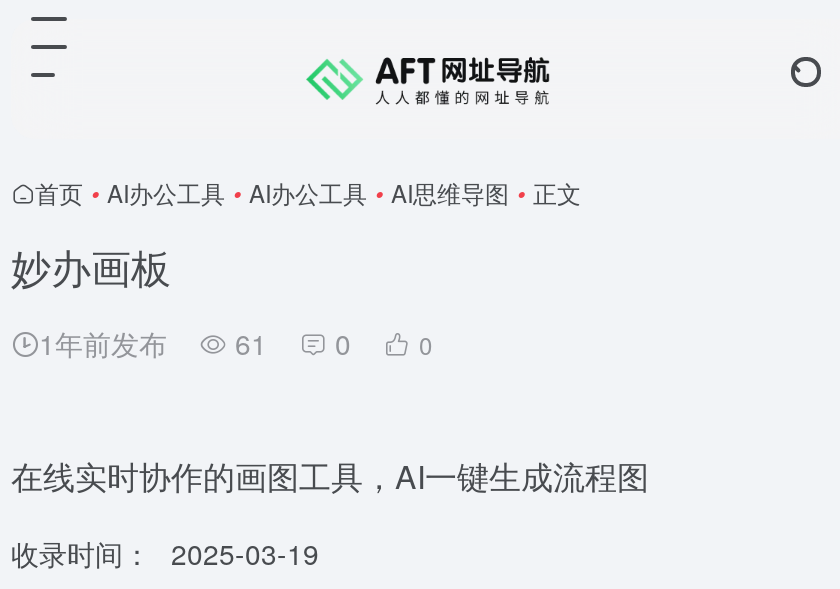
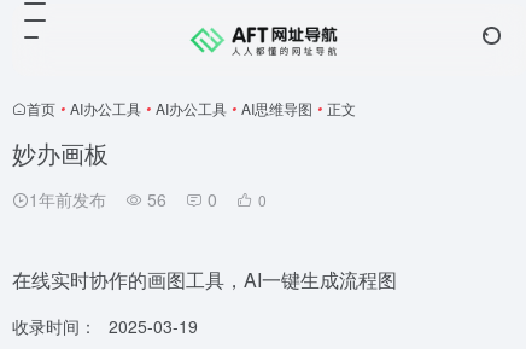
- 1年前发布 61 0 0
+ 1年前发布 56 0 0
